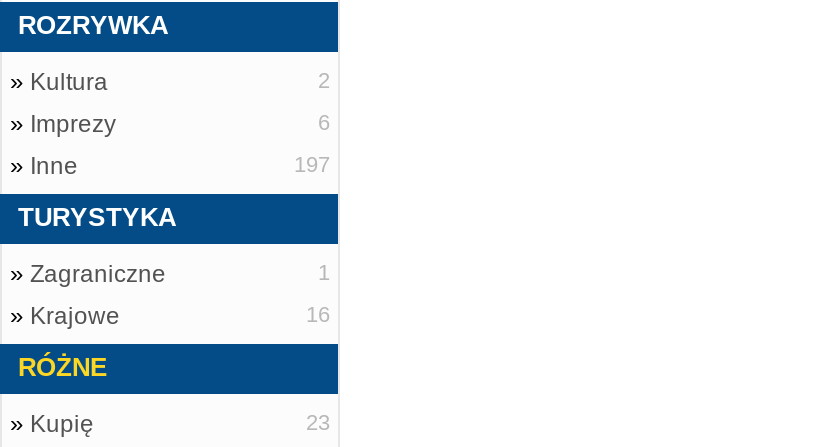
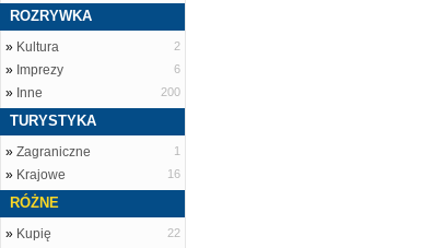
- 197
+ 200

- 23
+ 22
